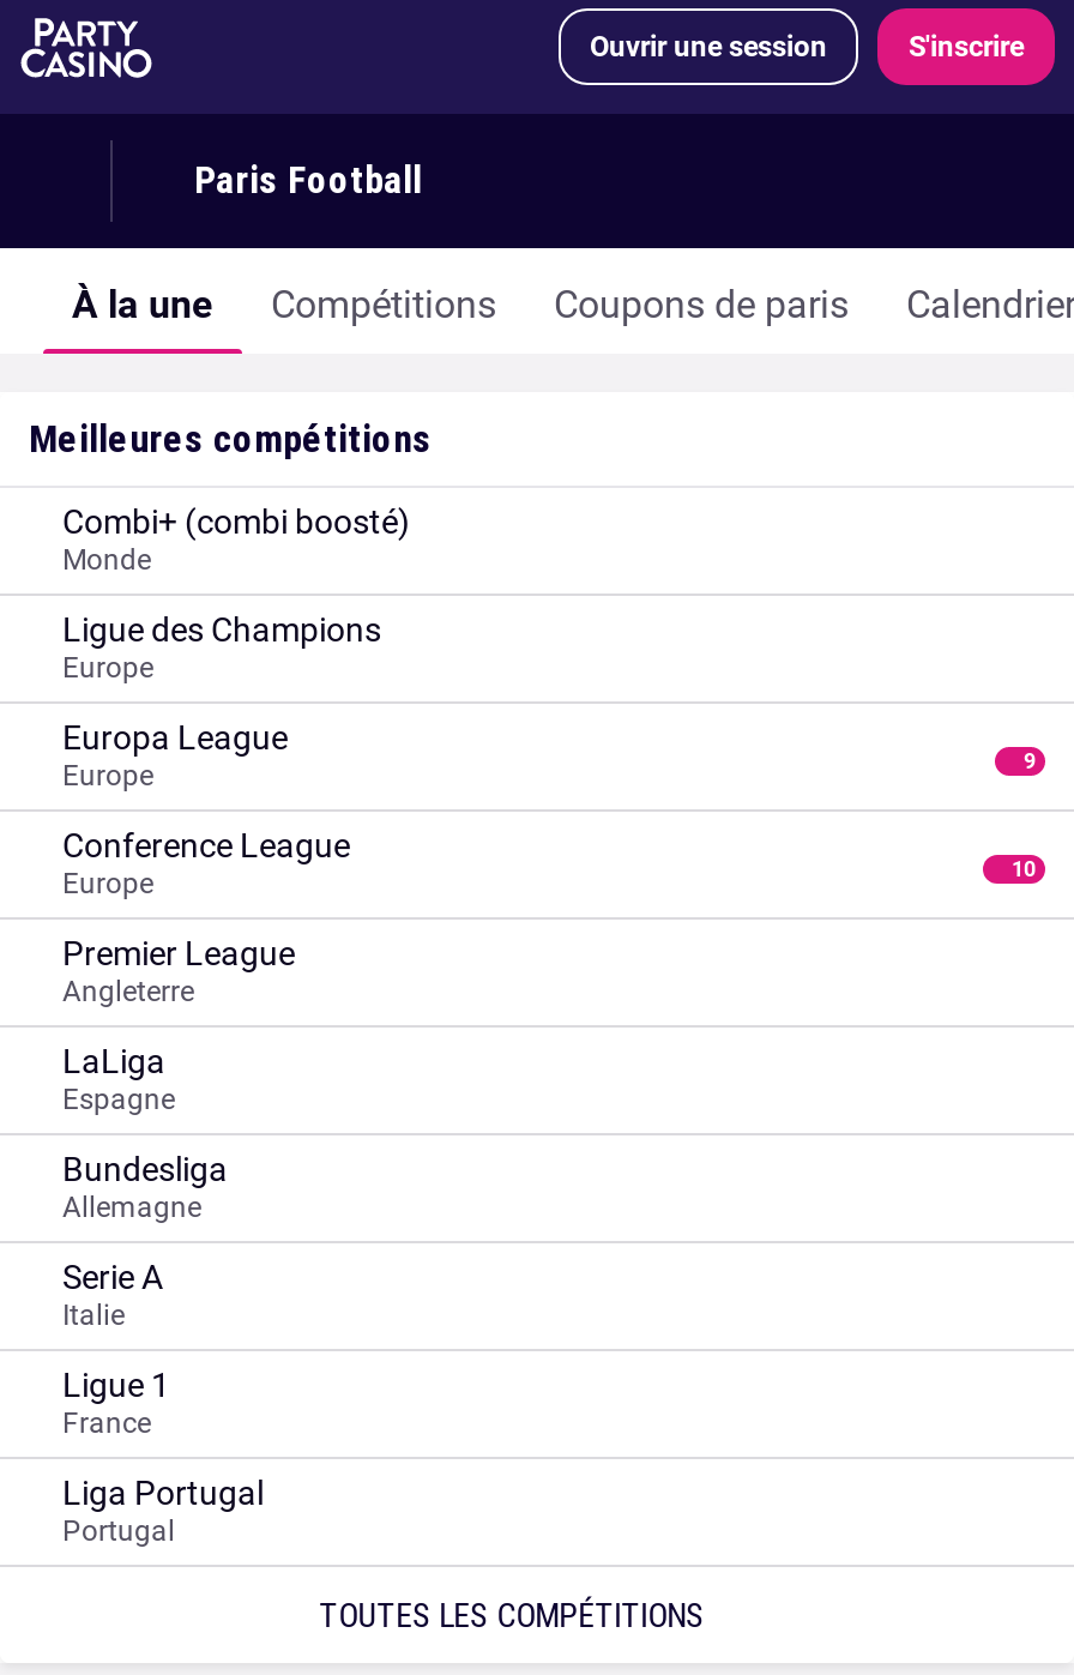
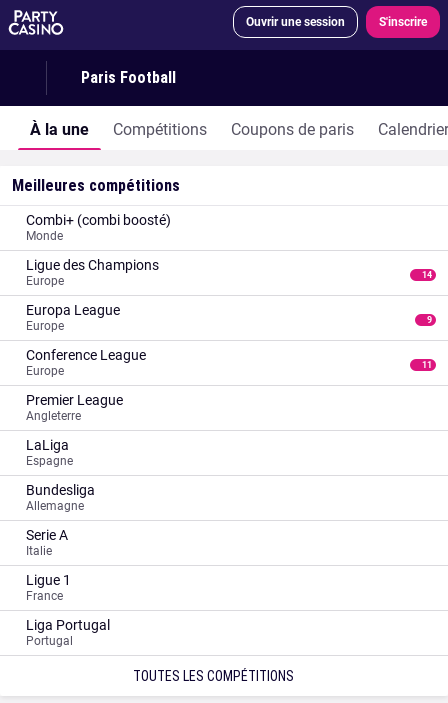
+ 14

- 10
+ 11
